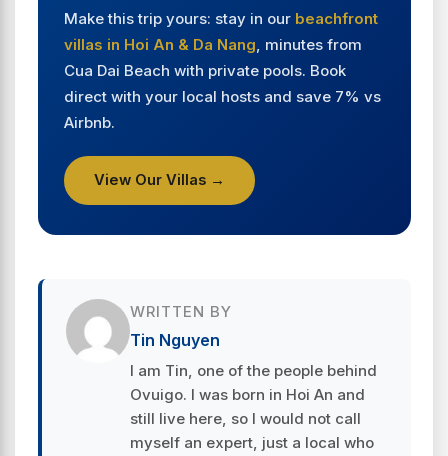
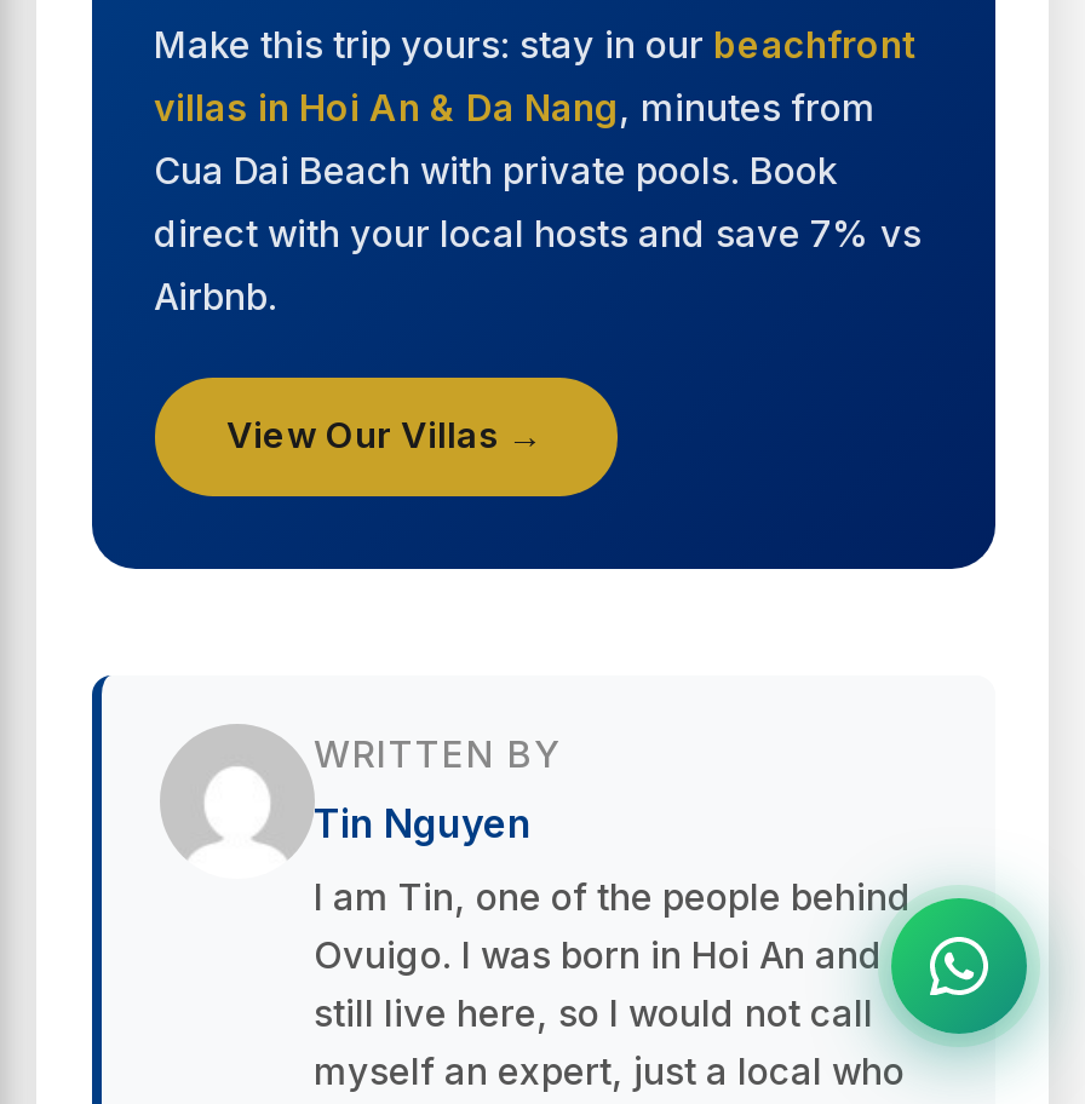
+ [image]
